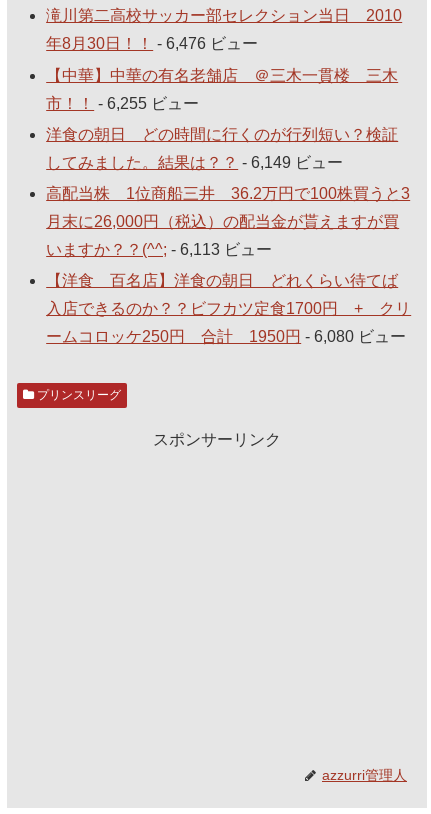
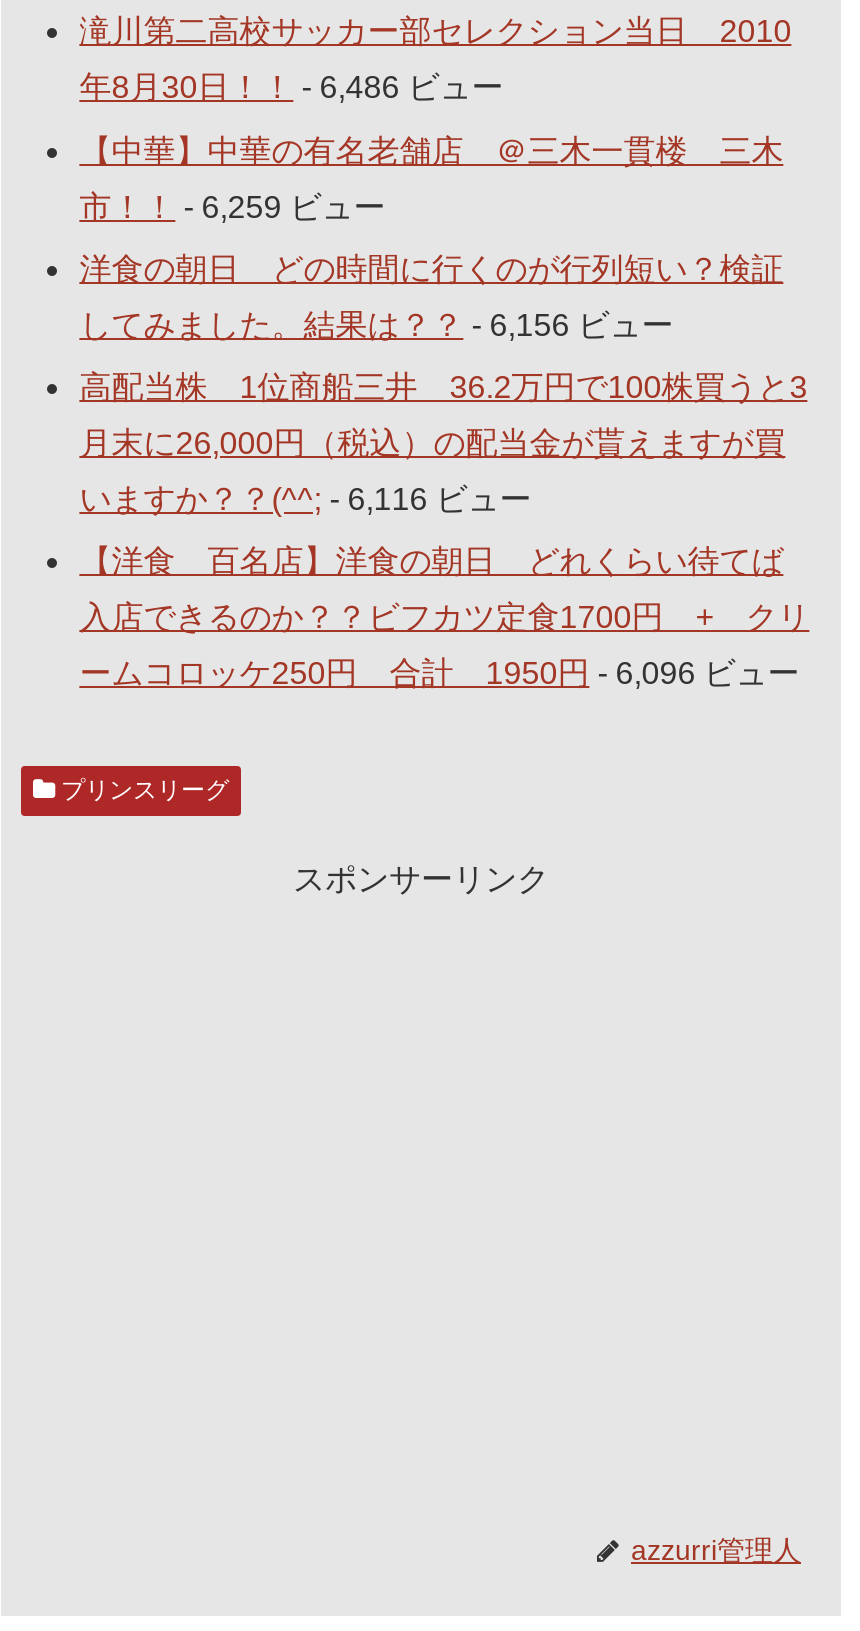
- 年8月30日！！- 6,476 ビュー
+ 年8月30日！！- 6,486 ビュー

- 市！！- 6,255 ビュー
+ 市！！- 6,259 ビュー

- してみました。結果は？？- 6,149 ビュー
+ してみました。結果は？？- 6,156 ビュー

- いますか？？(^^; - 6,113 ビュー
+ いますか？？(^^; - 6,116 ビュー

- ームコロッケ250円 合計 1950円- 6,080 ビュー
+ ームコロッケ250円 合計 1950円- 6,096 ビュー
